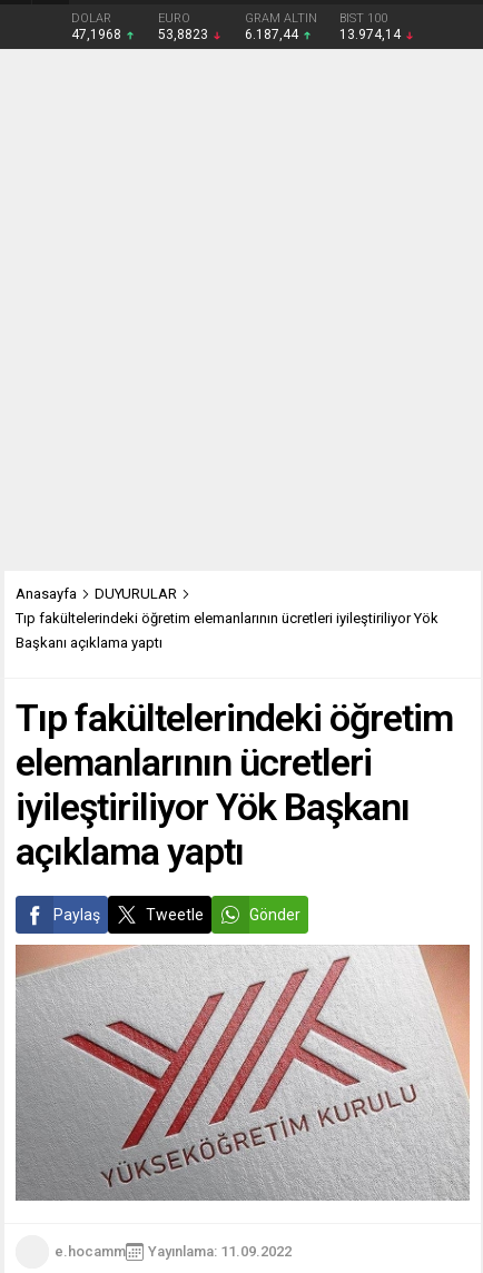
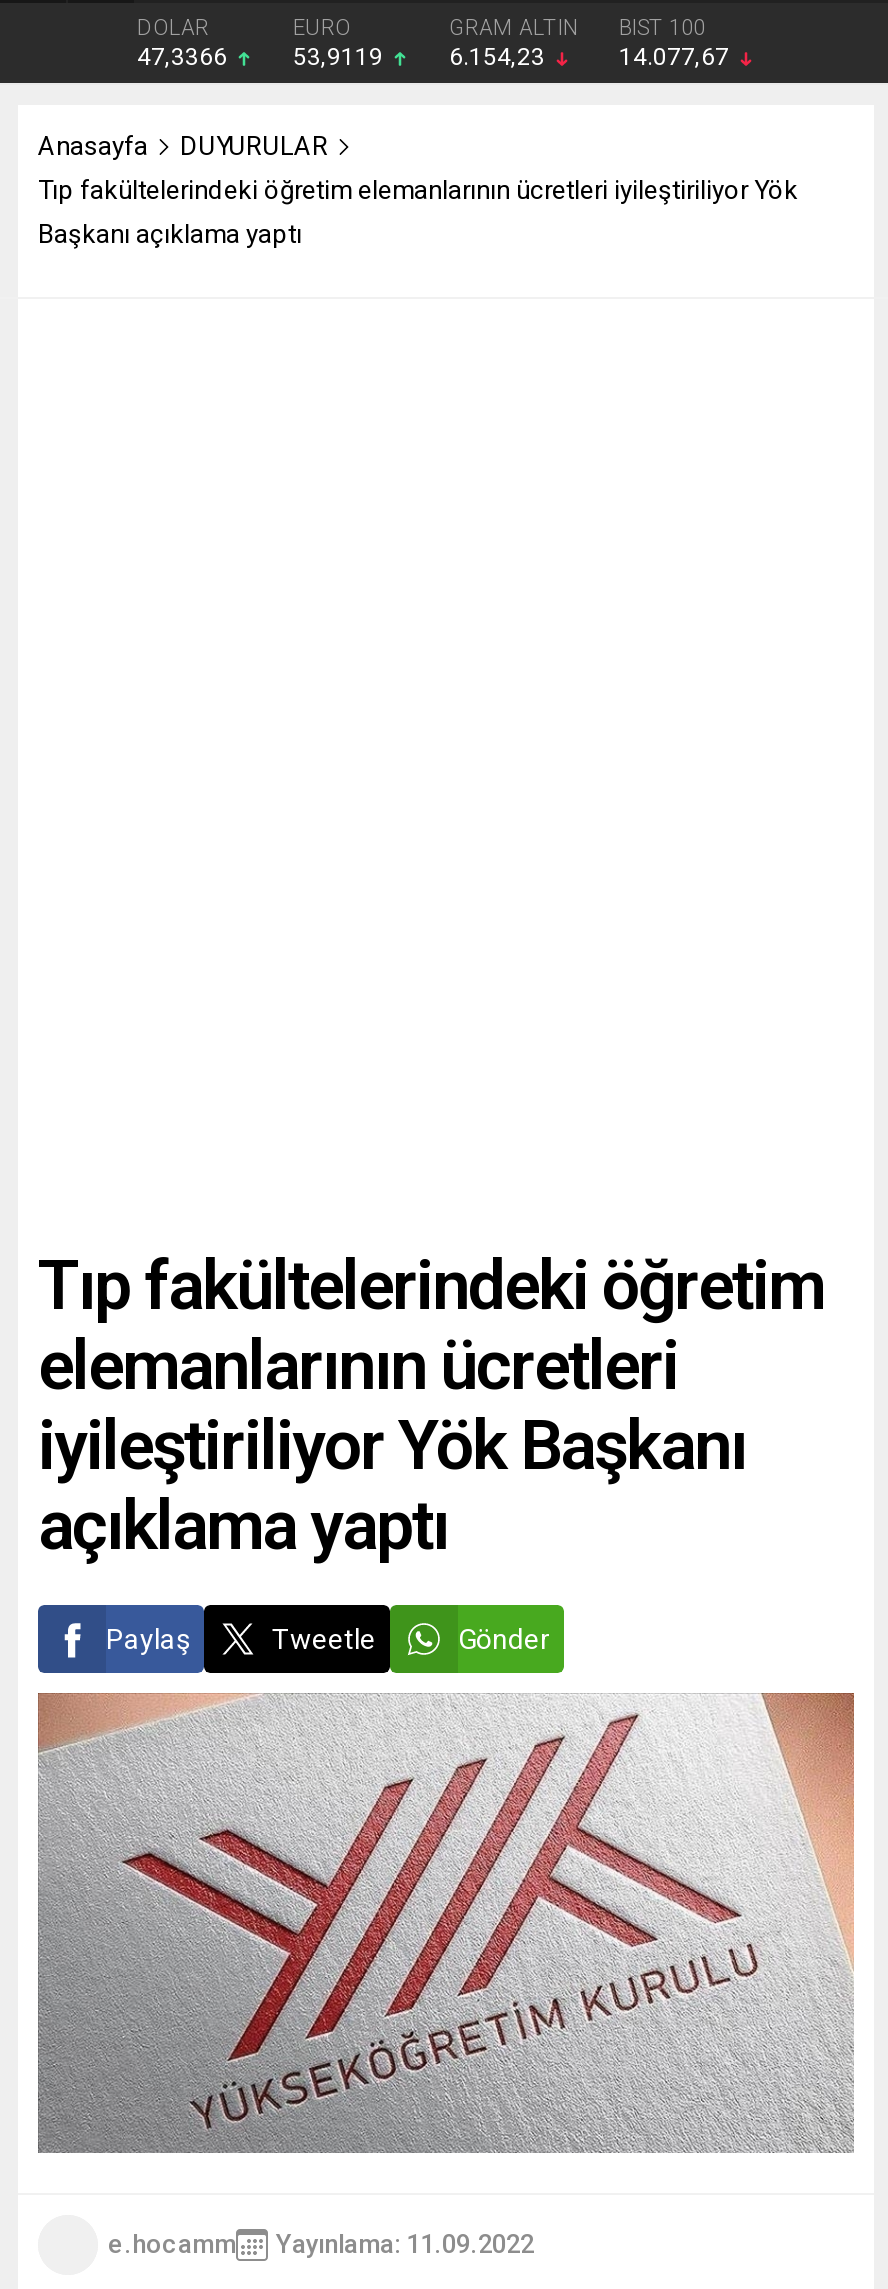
- 47,1968
+ 47,3366

- 53,8823
+ 53,9119

- 6.187,44
+ 6.154,23

- 13.974,14
+ 14.077,67

moved up: Anasayfa | DUYURULAR | Tıp fakültelerindeki öğretim elemanlarının ücretleri iyileştiriliyor Yök | Başkanı açıklama yaptı
